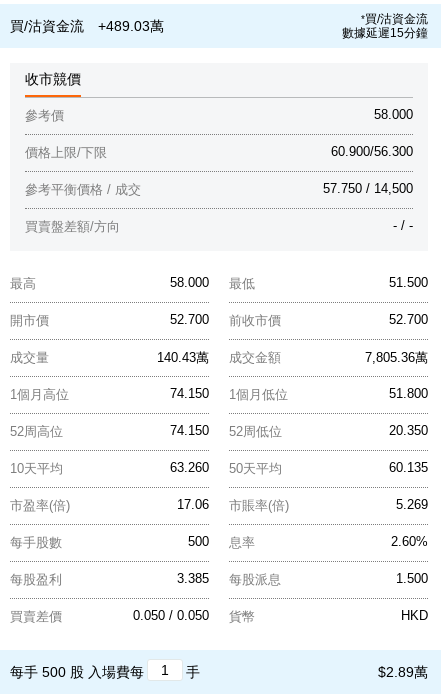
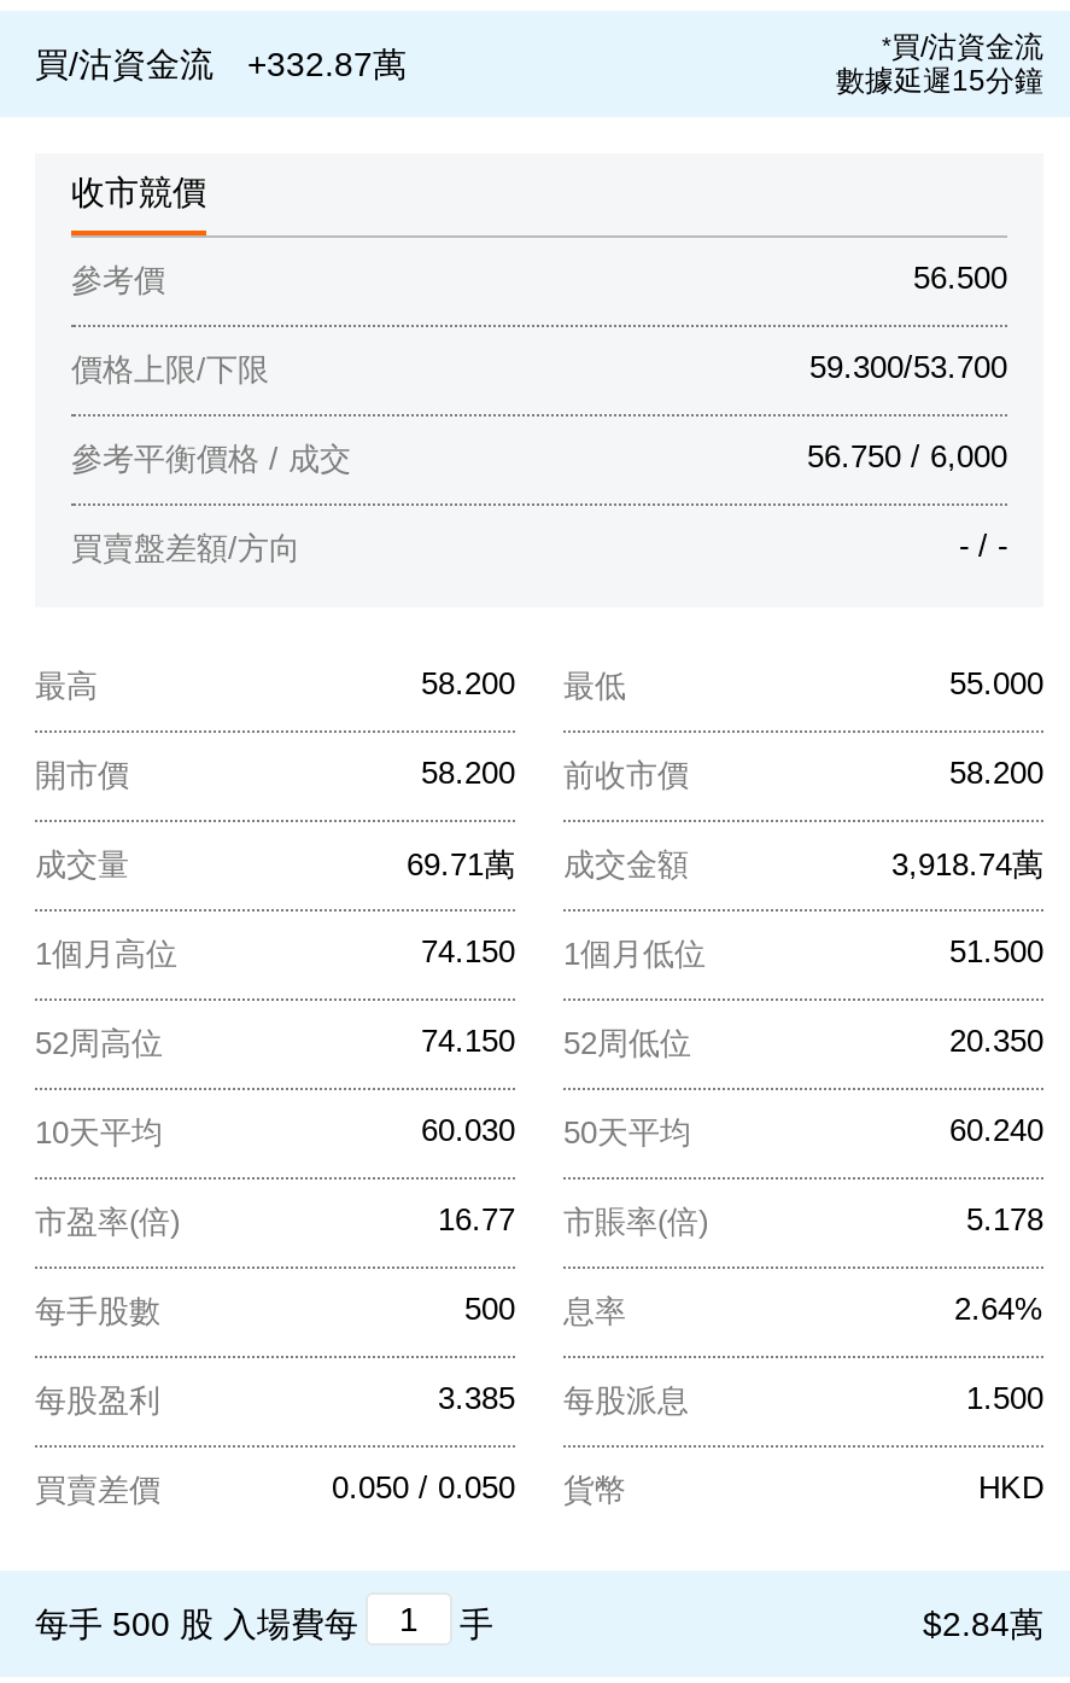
- 買/沽資金流 +489.03萬
+ 買/沽資金流 +332.87萬

- 58.000
+ 56.500

- 60.900/56.300
+ 59.300/53.700

- 57.750 / 14,500
+ 56.750 / 6,000

- 58.000 最低
+ 58.200 最低

- 51.500
+ 55.000

- 52.700 前收市價
+ 58.200 前收市價

- 52.700
+ 58.200

- 140.43萬 成交金額
+ 69.71萬 成交金額

- 7,805.36萬
+ 3,918.74萬

- 51.800
+ 51.500

- 63.260 50天平均
+ 60.030 50天平均

- 60.135
+ 60.240

- 17.06 市賬率(倍)
+ 16.77 市賬率(倍)

- 5.269
+ 5.178

- 2.60%
+ 2.64%

- $2.89萬
+ $2.84萬
